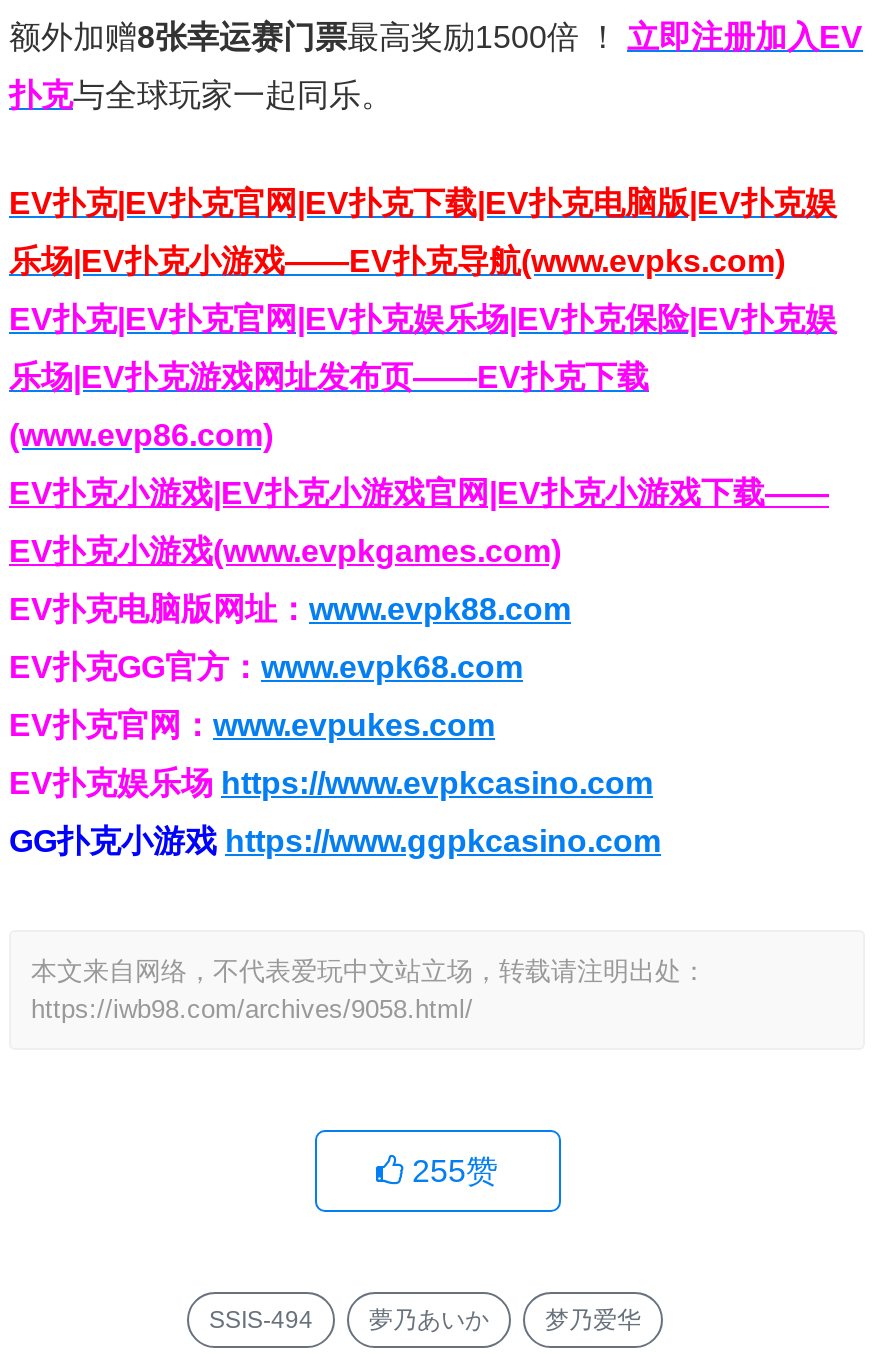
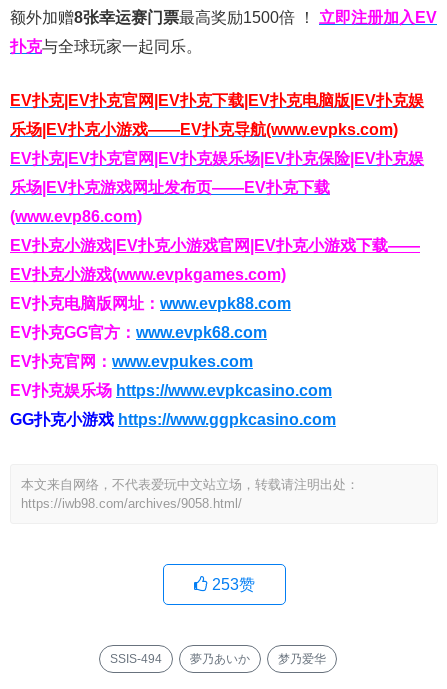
- 255赞
+ 253赞
